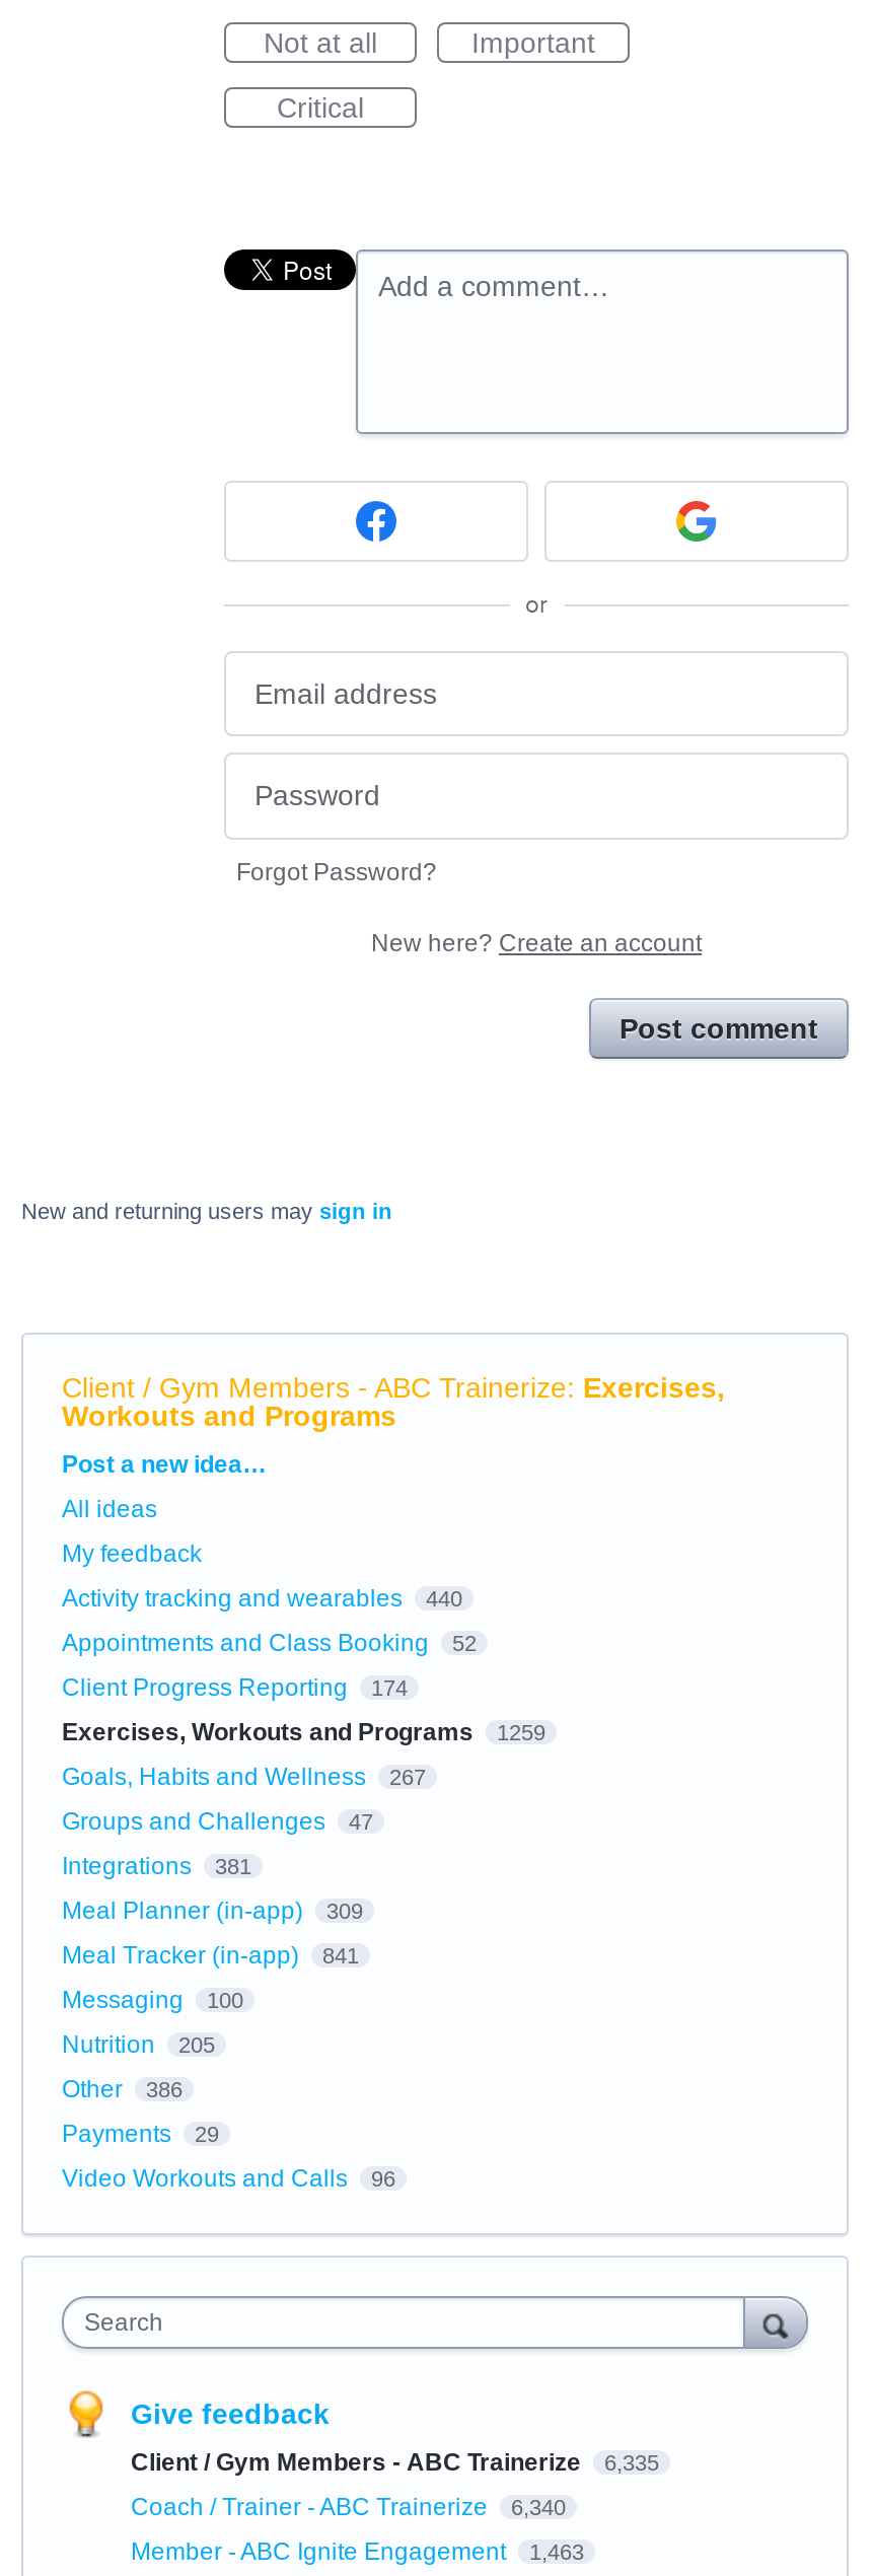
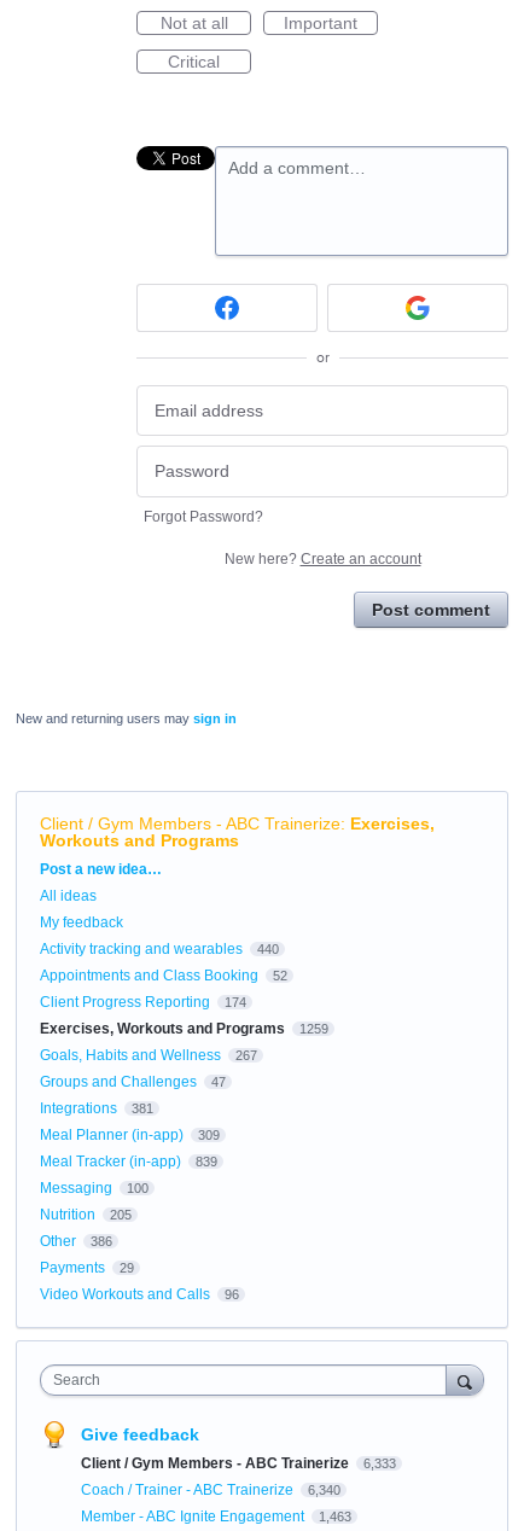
- Meal Tracker (in-app) 841
+ Meal Tracker (in-app) 839

- Client / Gym Members - ABC Trainerize 6,335
+ Client / Gym Members - ABC Trainerize 6,333
